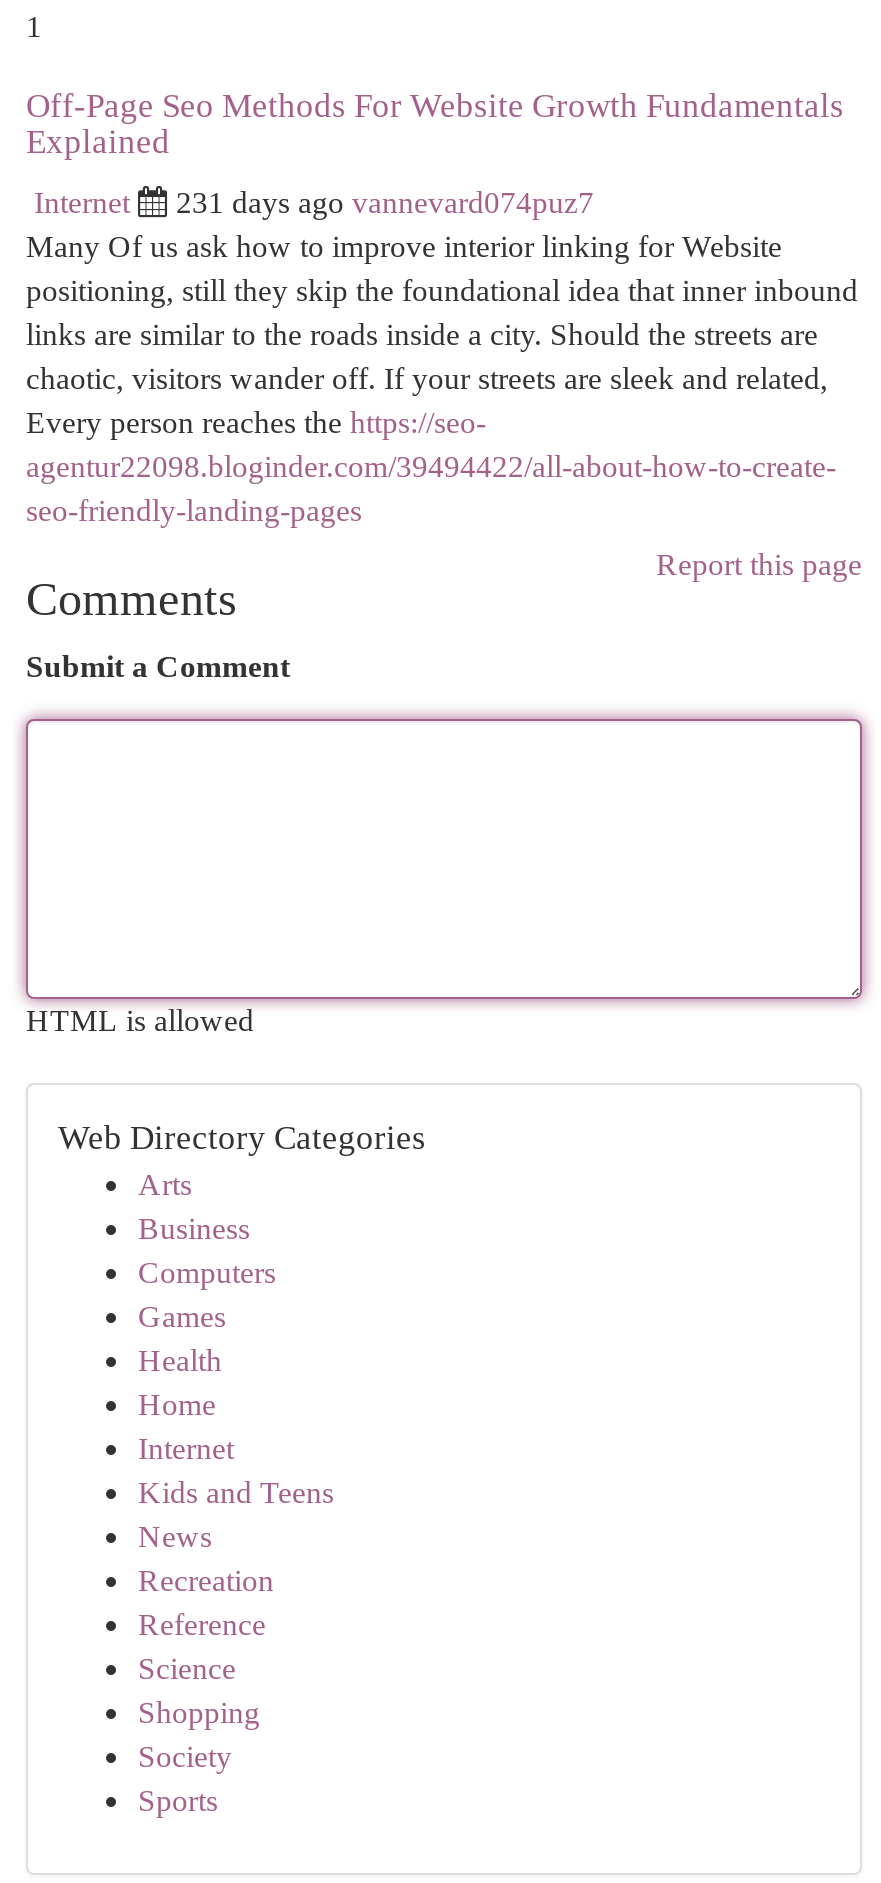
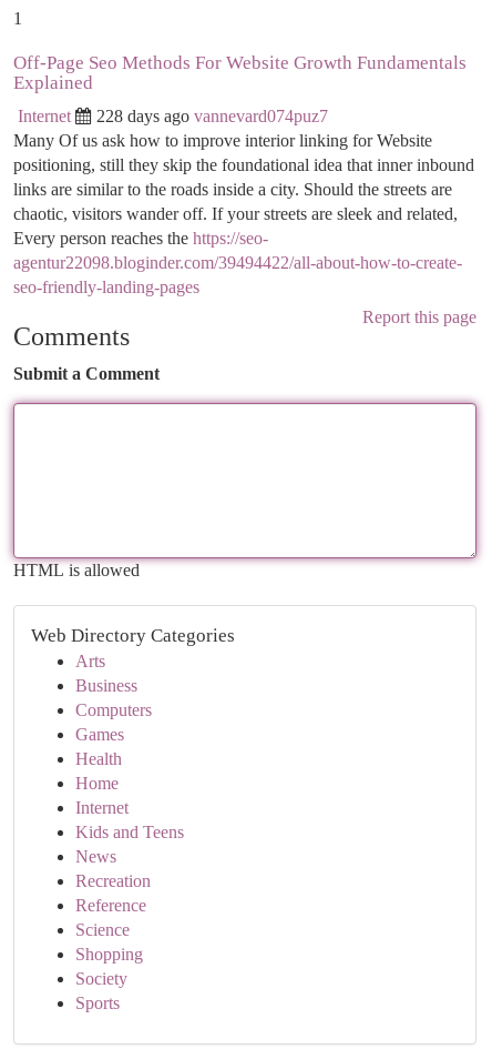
- 231 days ago vannevard074puz7
+ 228 days ago vannevard074puz7
